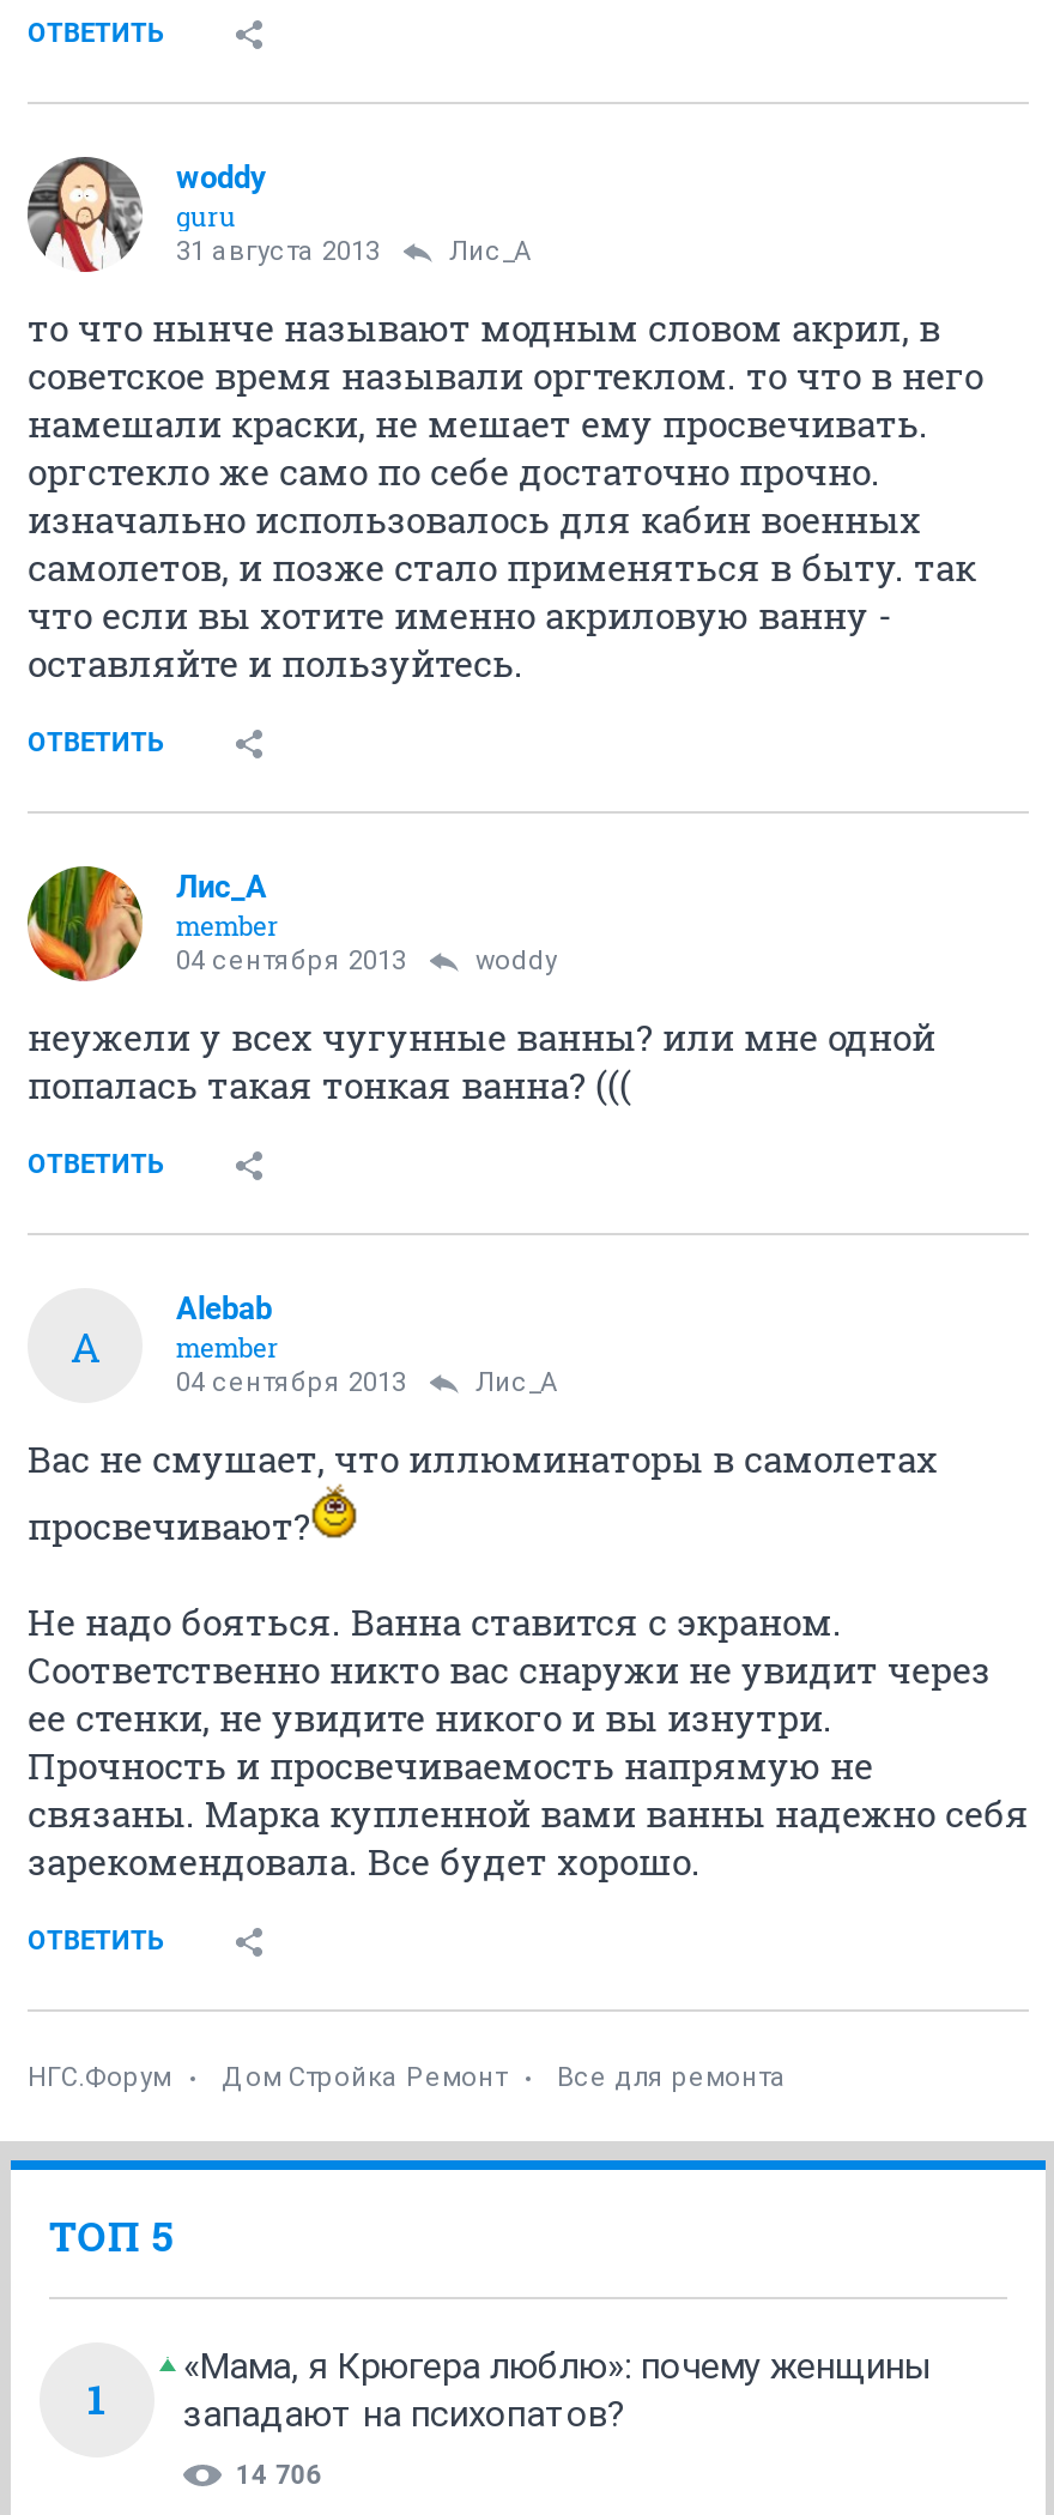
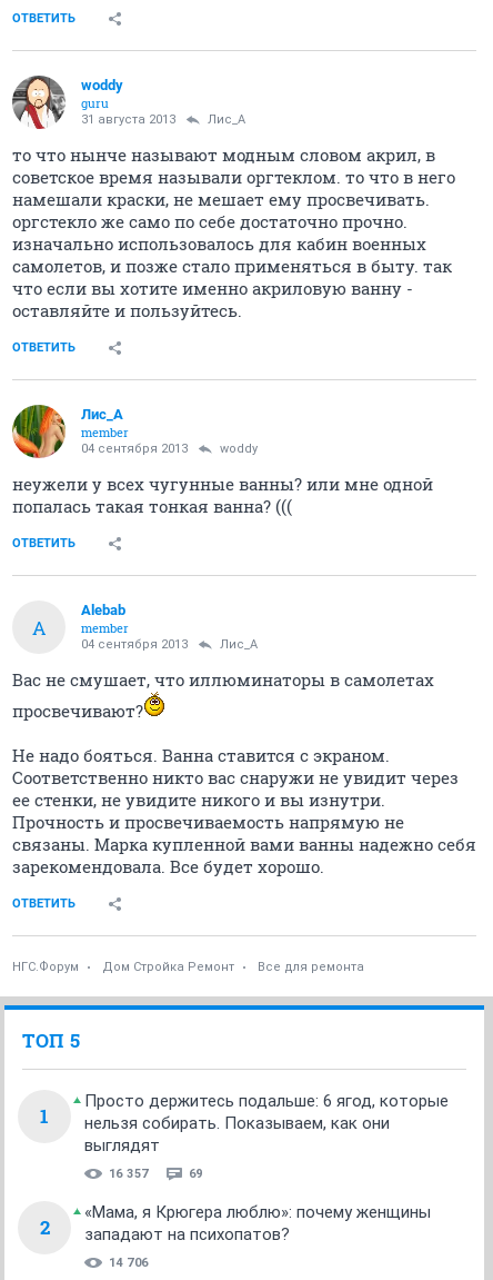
+ Просто держитесь подальше: 6 ягод, которые
+ нельзя собирать. Показываем, как они
+ выглядят
+ 16 357
+ 69
+ 2
